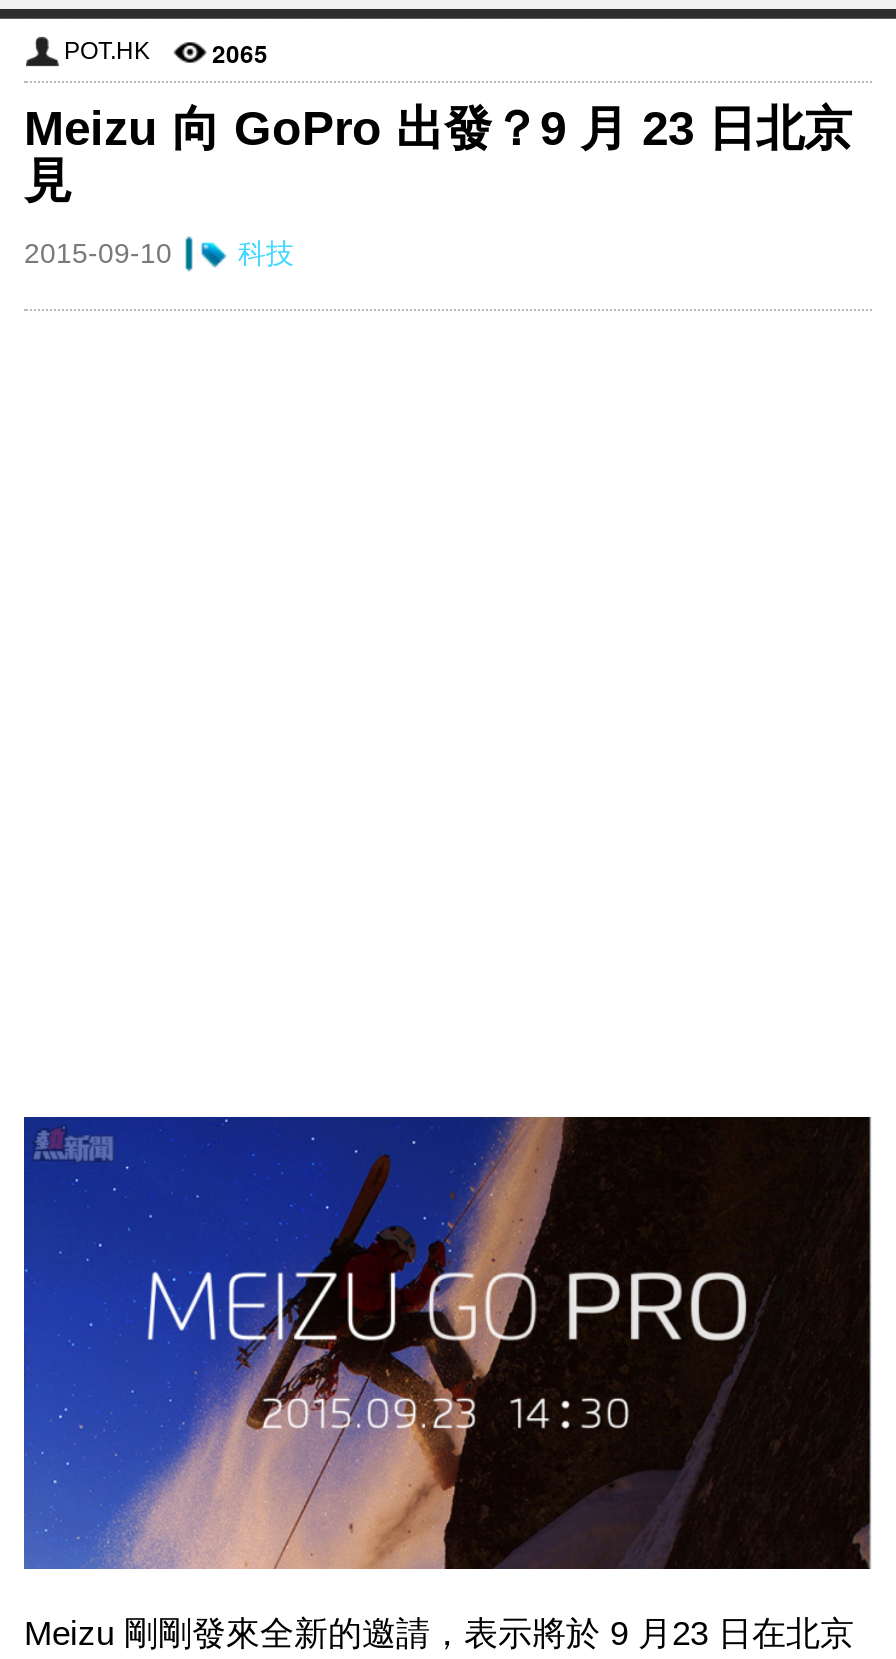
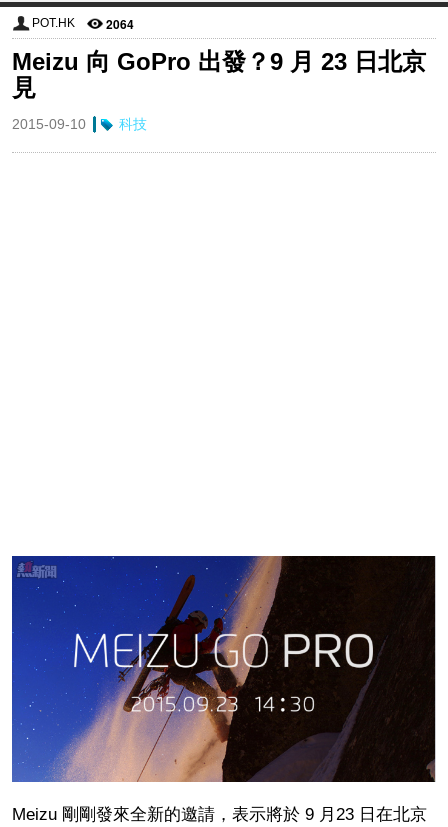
- 2065
+ 2064
